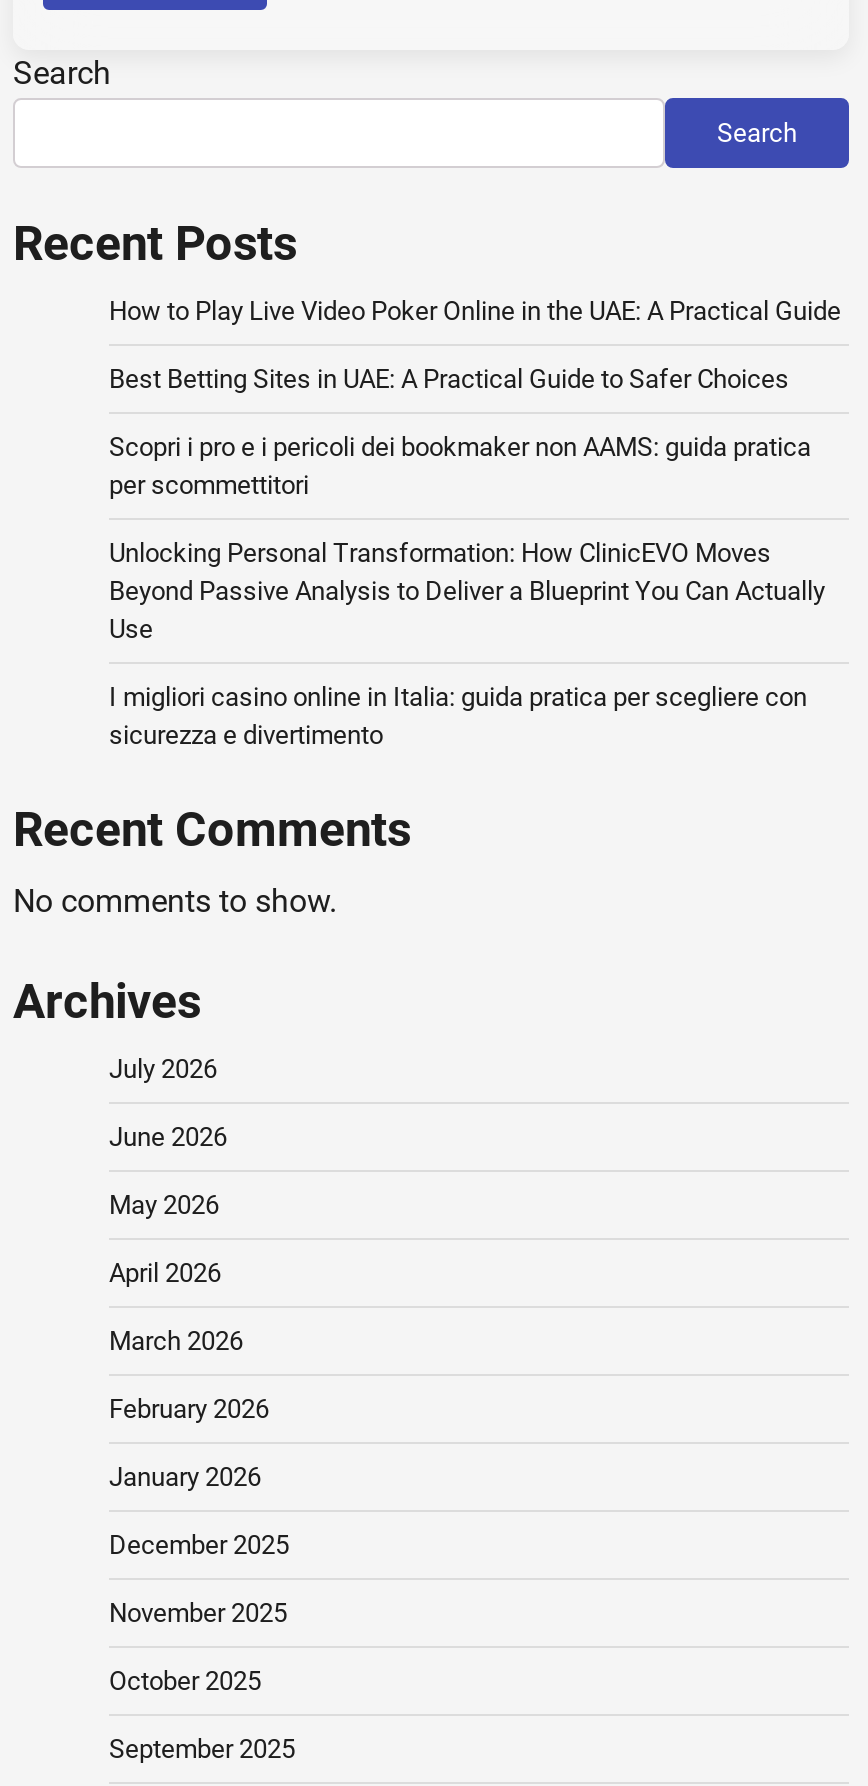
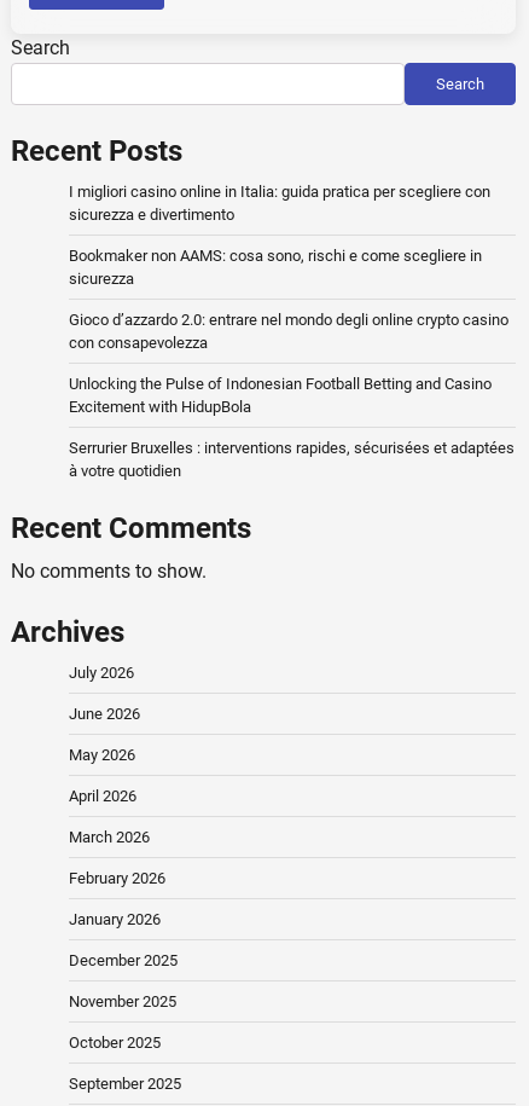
- How to Play Live Video Poker Online in the UAE: A Practical Guide
- Best Betting Sites in UAE: A Practical Guide to Safer Choices
- Scopri i pro e i pericoli dei bookmaker non AAMS: guida pratica
- per scommettitori
- Unlocking Personal Transformation: How ClinicEVO Moves
- Beyond Passive Analysis to Deliver a Blueprint You Can Actually
- Use

moved up: I migliori casino online in Italia: guida pratica per scegliere con | sicurezza e divertimento

+ Bookmaker non AAMS: cosa sono, rischi e come scegliere in
+ sicurezza
+ Gioco d’azzardo 2.0: entrare nel mondo degli online crypto casino
+ con consapevolezza
+ Unlocking the Pulse of Indonesian Football Betting and Casino
+ Excitement with HidupBola
+ Serrurier Bruxelles : interventions rapides, sécurisées et adaptées
+ à votre quotidien
